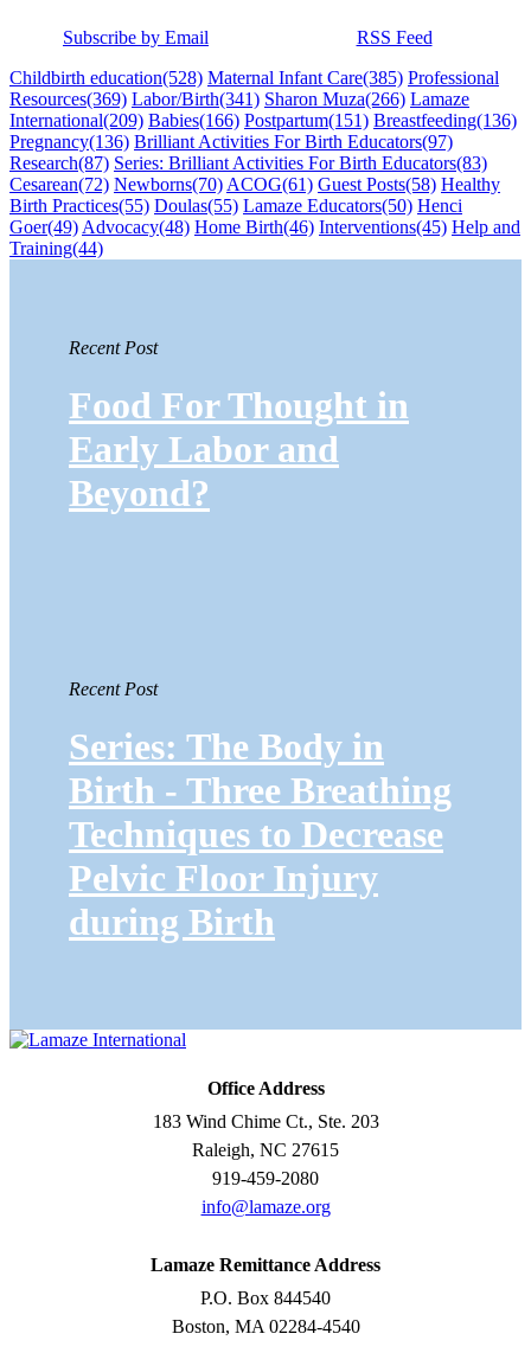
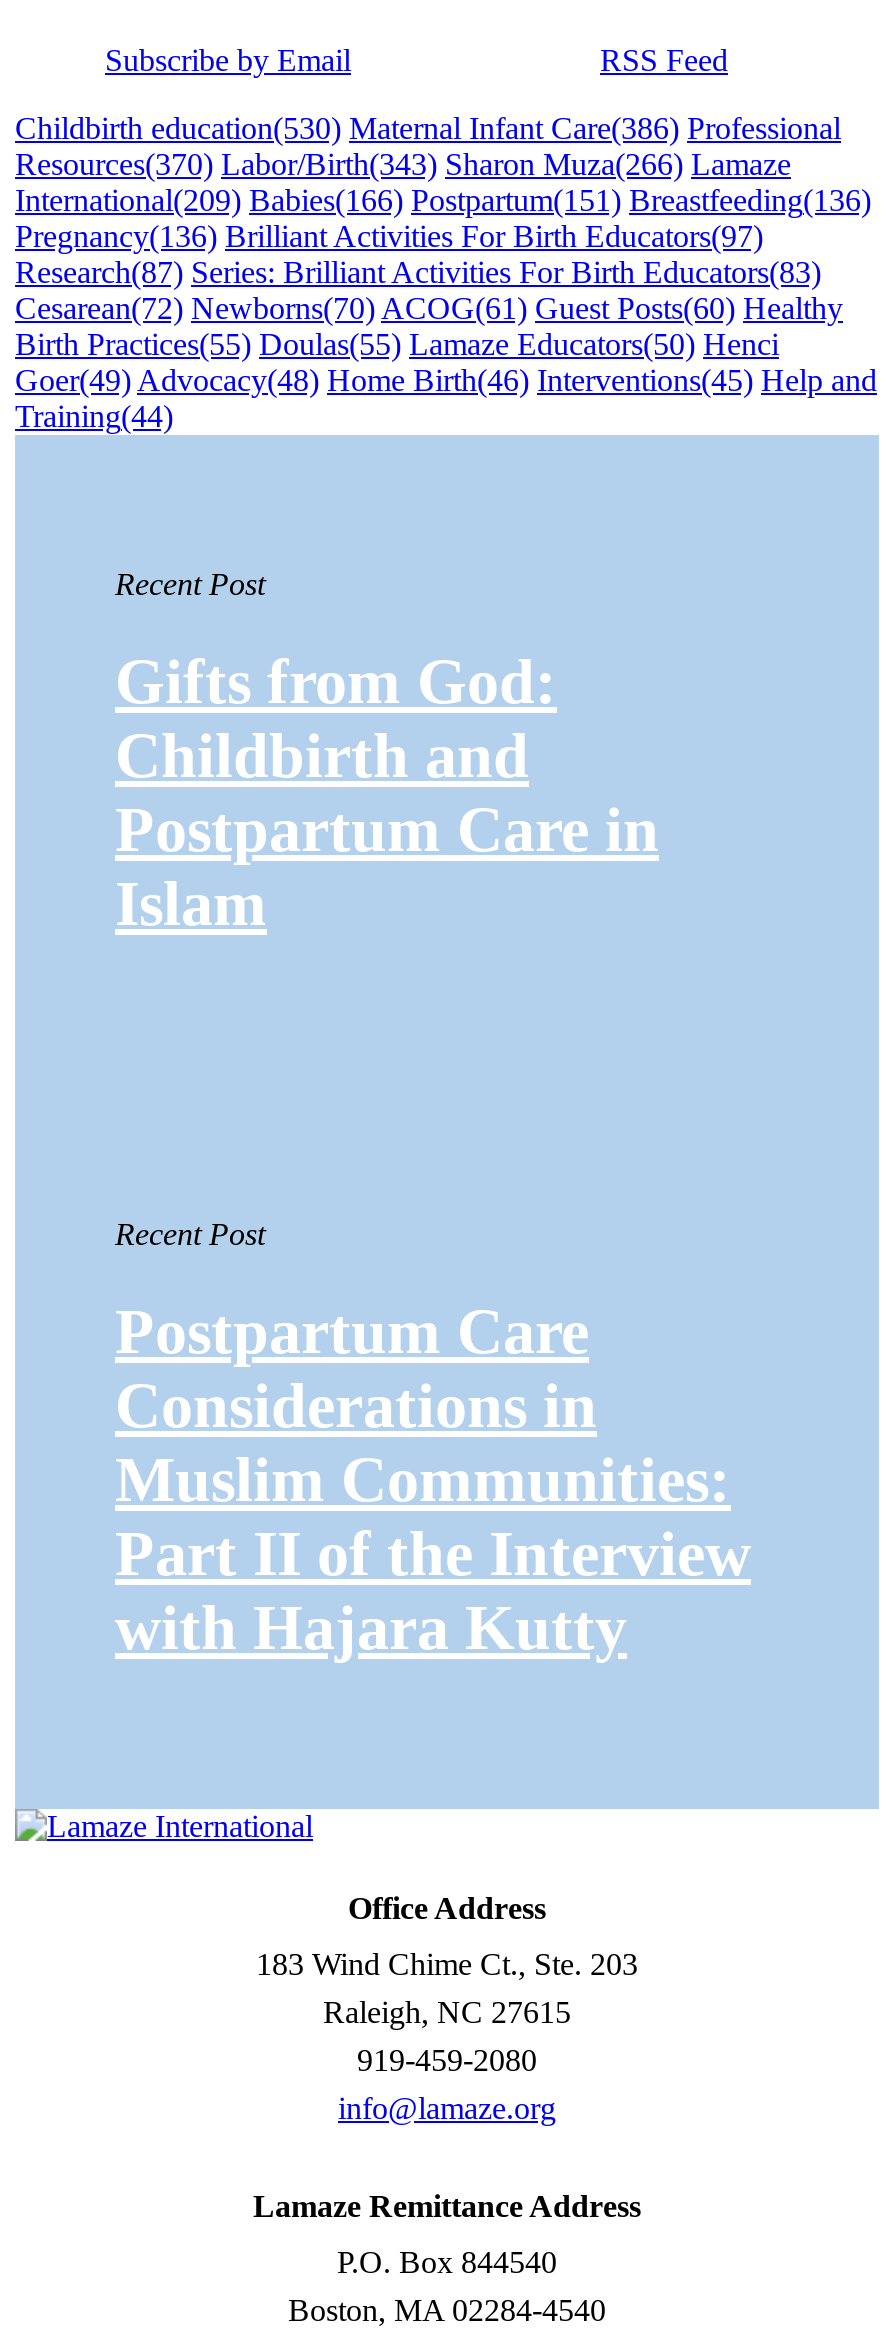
- Childbirth education(528) Maternal Infant Care(385) Professional
+ Childbirth education(530) Maternal Infant Care(386) Professional

- Resources(369) Labor/Birth(341) Sharon Muza(266) Lamaze
+ Resources(370) Labor/Birth(343) Sharon Muza(266) Lamaze

- Cesarean(72) Newborns(70) ACOG(61) Guest Posts(58) Healthy
+ Cesarean(72) Newborns(70) ACOG(61) Guest Posts(60) Healthy

- Food For Thought in
- Early Labor and
- Beyond?
+ Gifts from God:
+ Childbirth and
+ Postpartum Care in
+ Islam

- Series: The Body in
- Birth - Three Breathing
- Techniques to Decrease
- Pelvic Floor Injury
- during Birth
+ Postpartum Care
+ Considerations in
+ Muslim Communities:
+ Part II of the Interview
+ with Hajara Kutty
